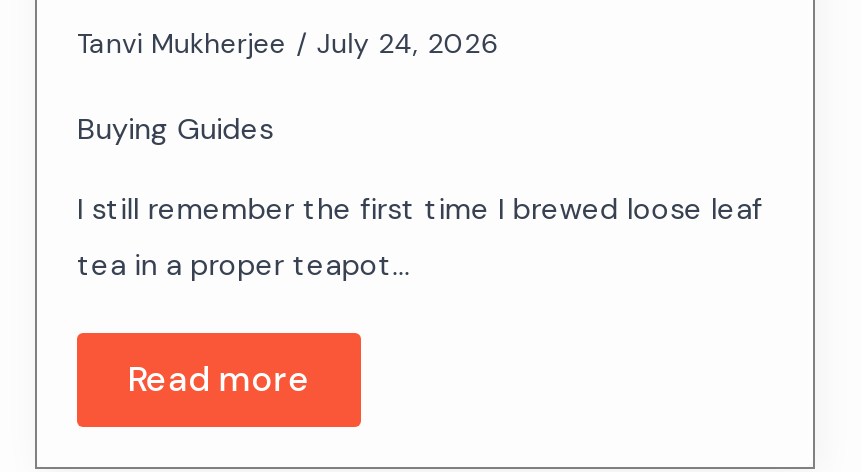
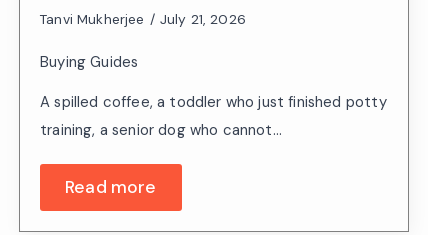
- Tanvi Mukherjee July 24, 2026
+ Tanvi Mukherjee July 21, 2026

- I still remember the first time I brewed loose leaf
- tea in a proper teapot…
+ A spilled coffee, a toddler who just finished potty
+ training, a senior dog who cannot…
